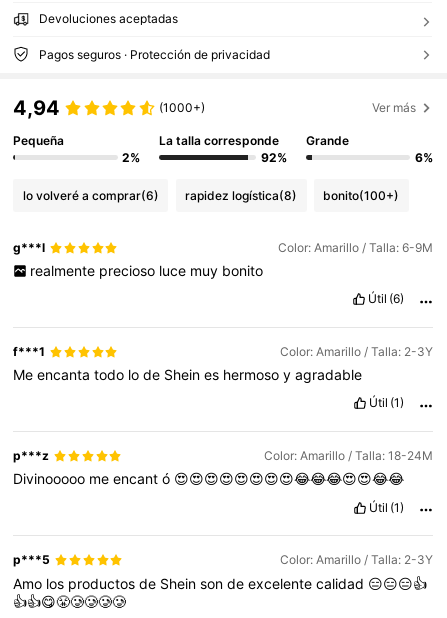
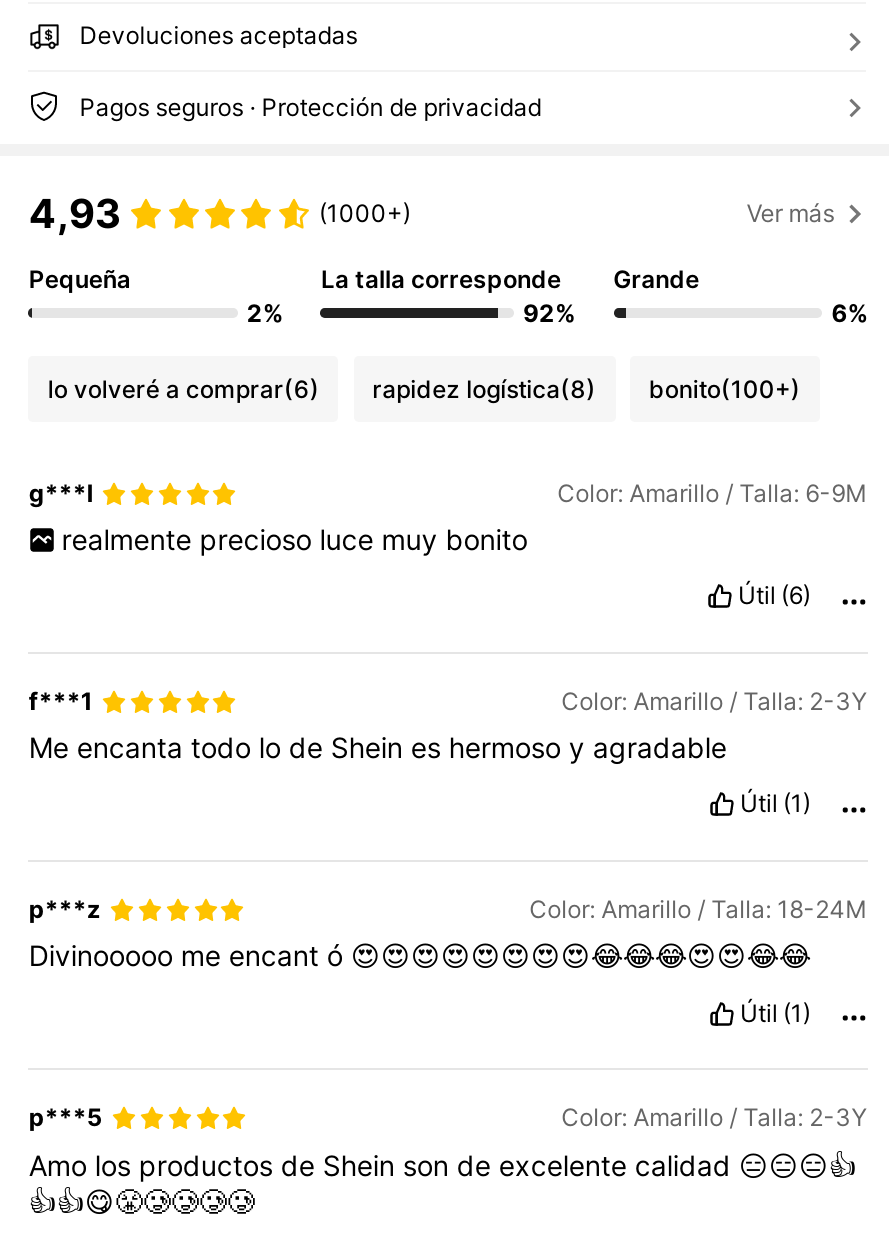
- 4,94
+ 4,93
